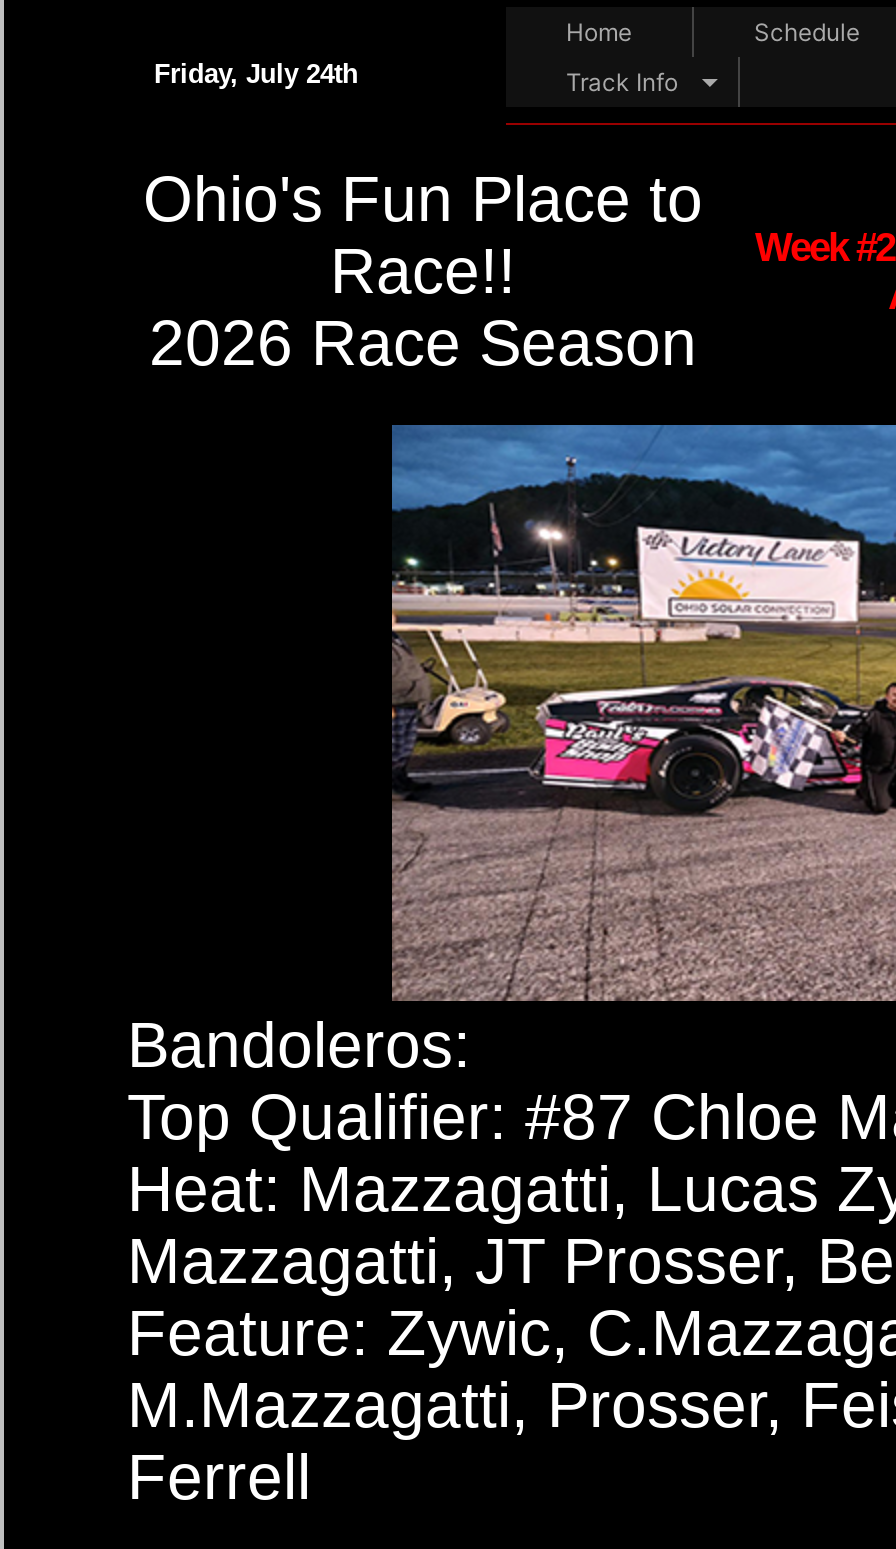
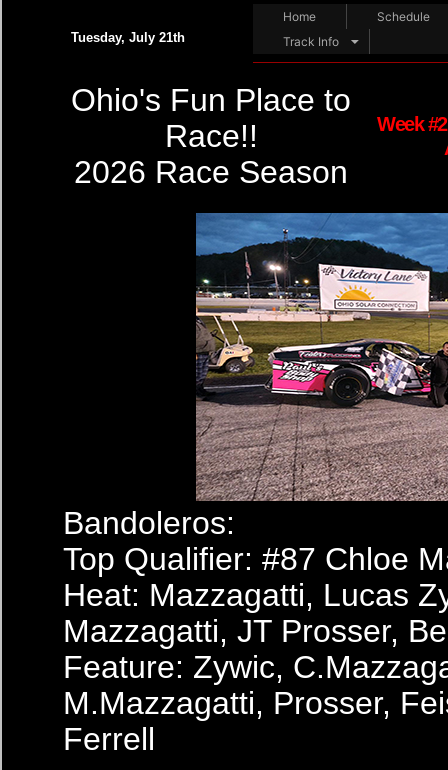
- Friday, July 24th
+ Tuesday, July 21th
